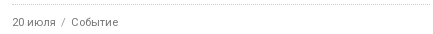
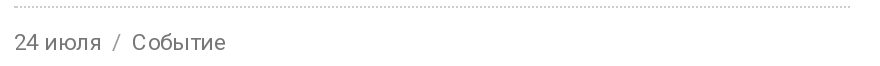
- 20 июля Событие
+ 24 июля Событие
